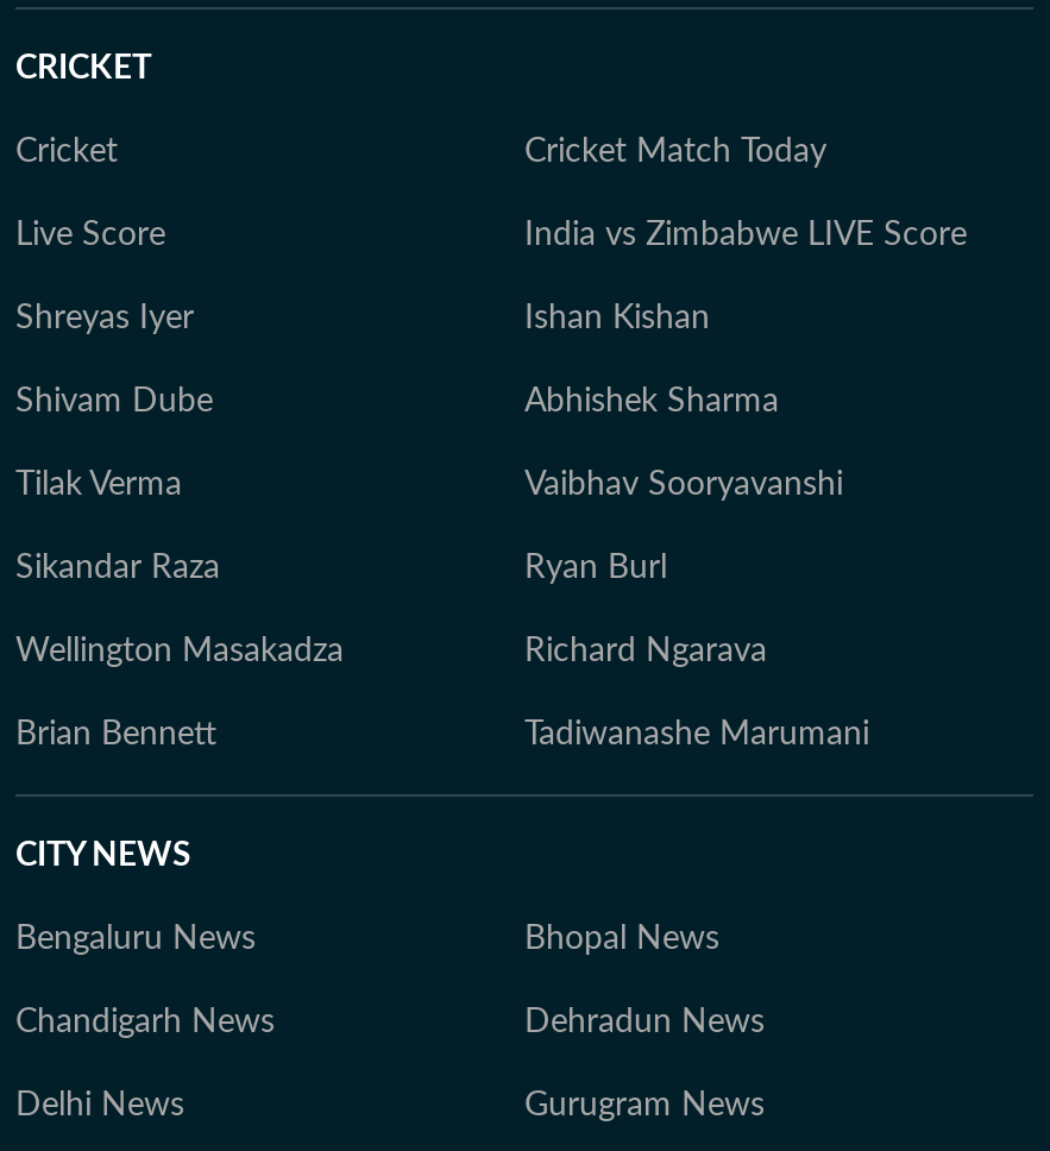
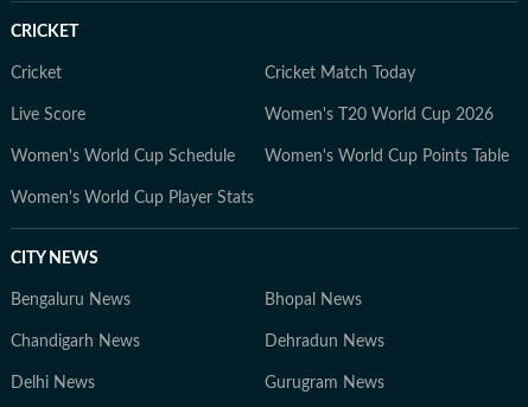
- India vs Zimbabwe LIVE Score
- Shreyas Iyer
- Ishan Kishan
- Shivam Dube
- Abhishek Sharma
- Tilak Verma
- Vaibhav Sooryavanshi
- Sikandar Raza
- Ryan Burl
- Wellington Masakadza
- Richard Ngarava
- Brian Bennett
- Tadiwanashe Marumani
+ Women's T20 World Cup 2026
+ Women's World Cup Schedule
+ Women's World Cup Points Table
+ Women's World Cup Player Stats
